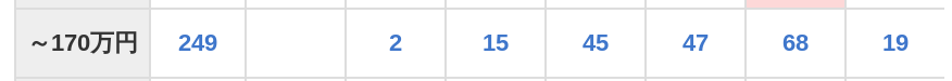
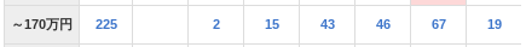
- ～170万円 249
+ ～170万円 225

- 45
+ 43

- 47
+ 46

- 68
+ 67
